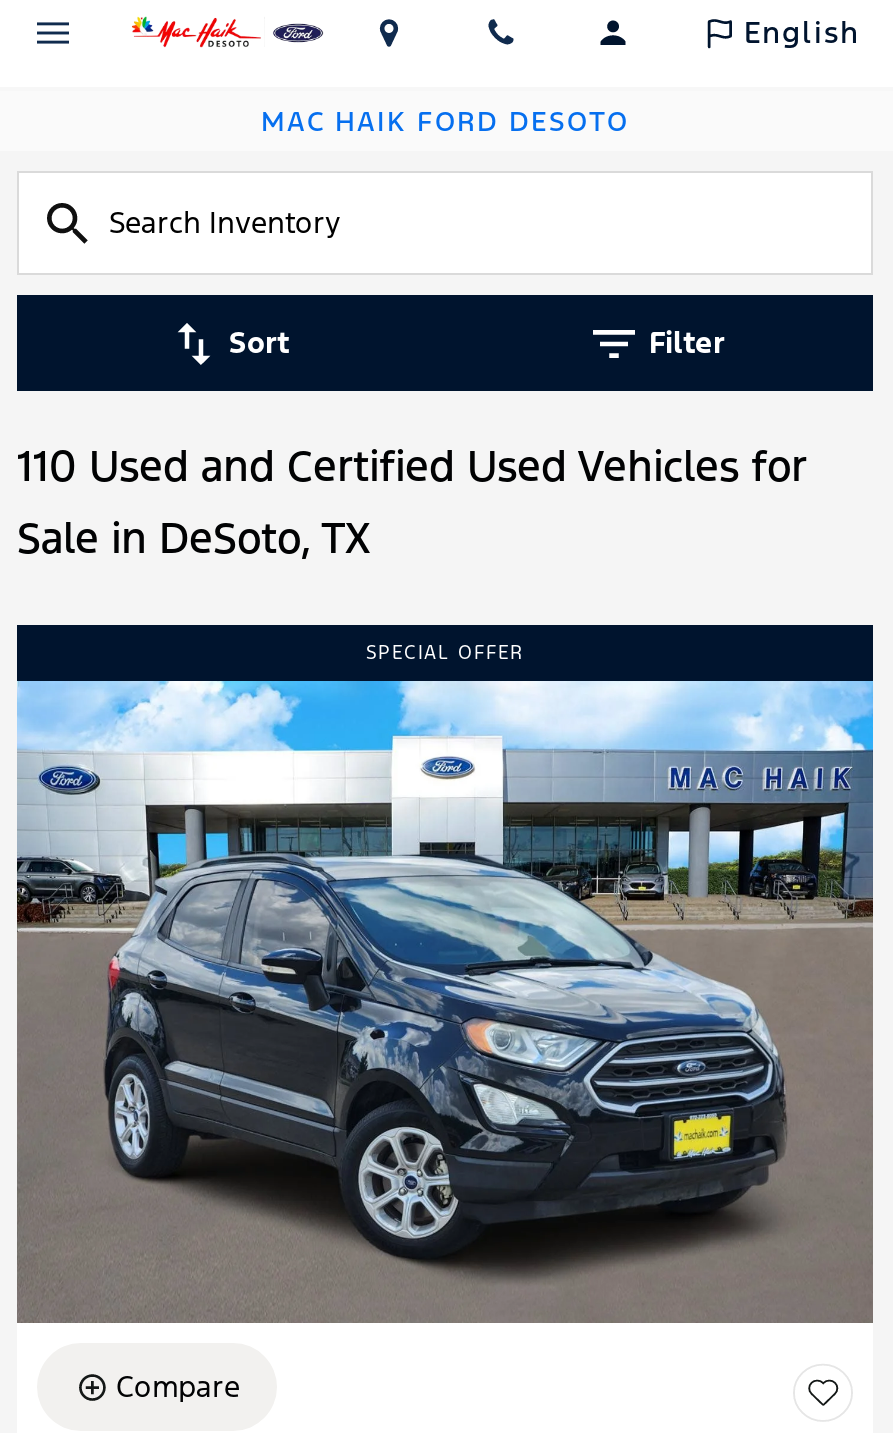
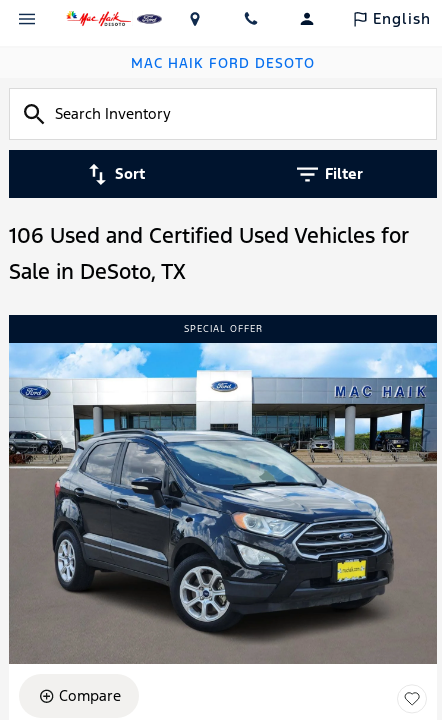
- 110 Used and Certified Used Vehicles for
+ 106 Used and Certified Used Vehicles for
